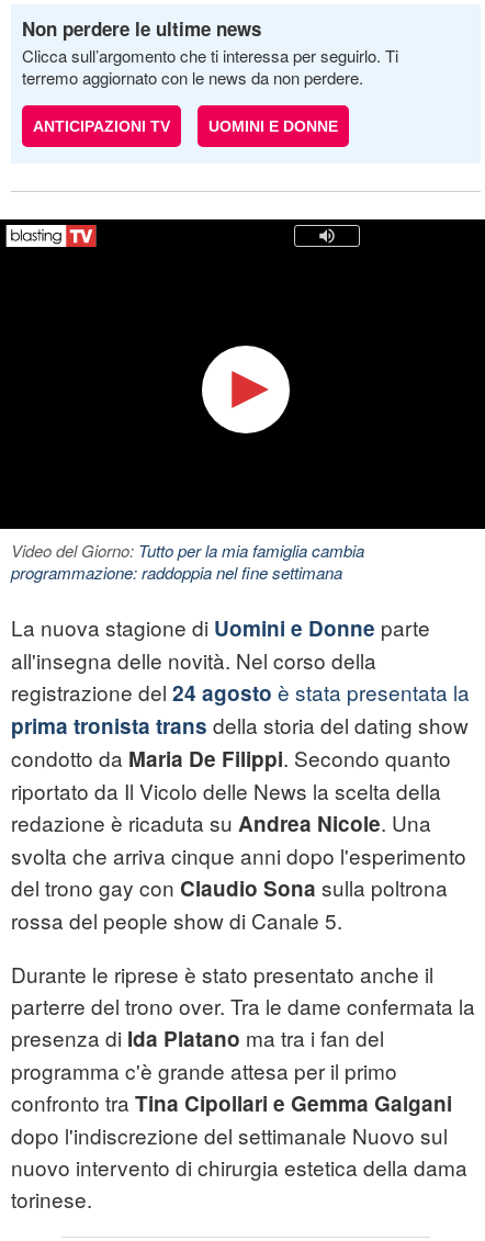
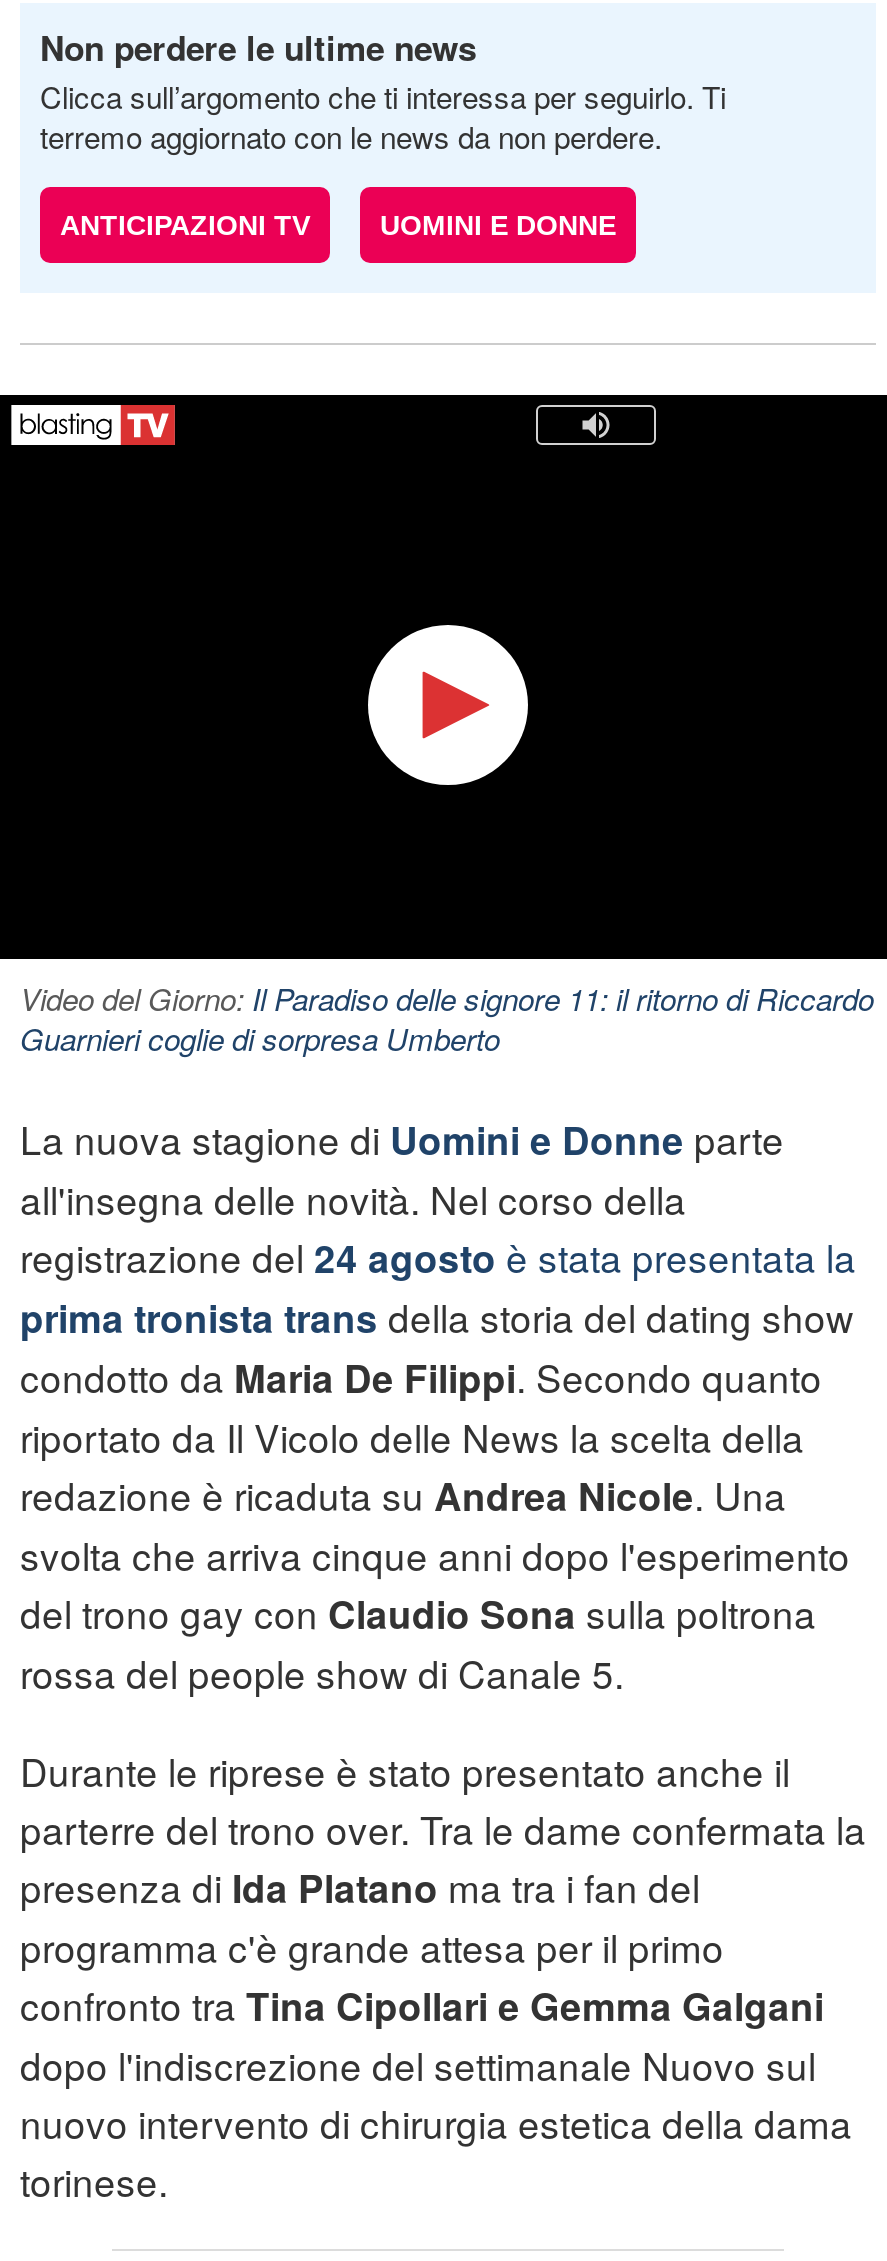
- Video del Giorno: Tutto per la mia famiglia cambia
- programmazione: raddoppia nel fine settimana
+ Video del Giorno: Il Paradiso delle signore 11: il ritorno di Riccardo
+ Guarnieri coglie di sorpresa Umberto
